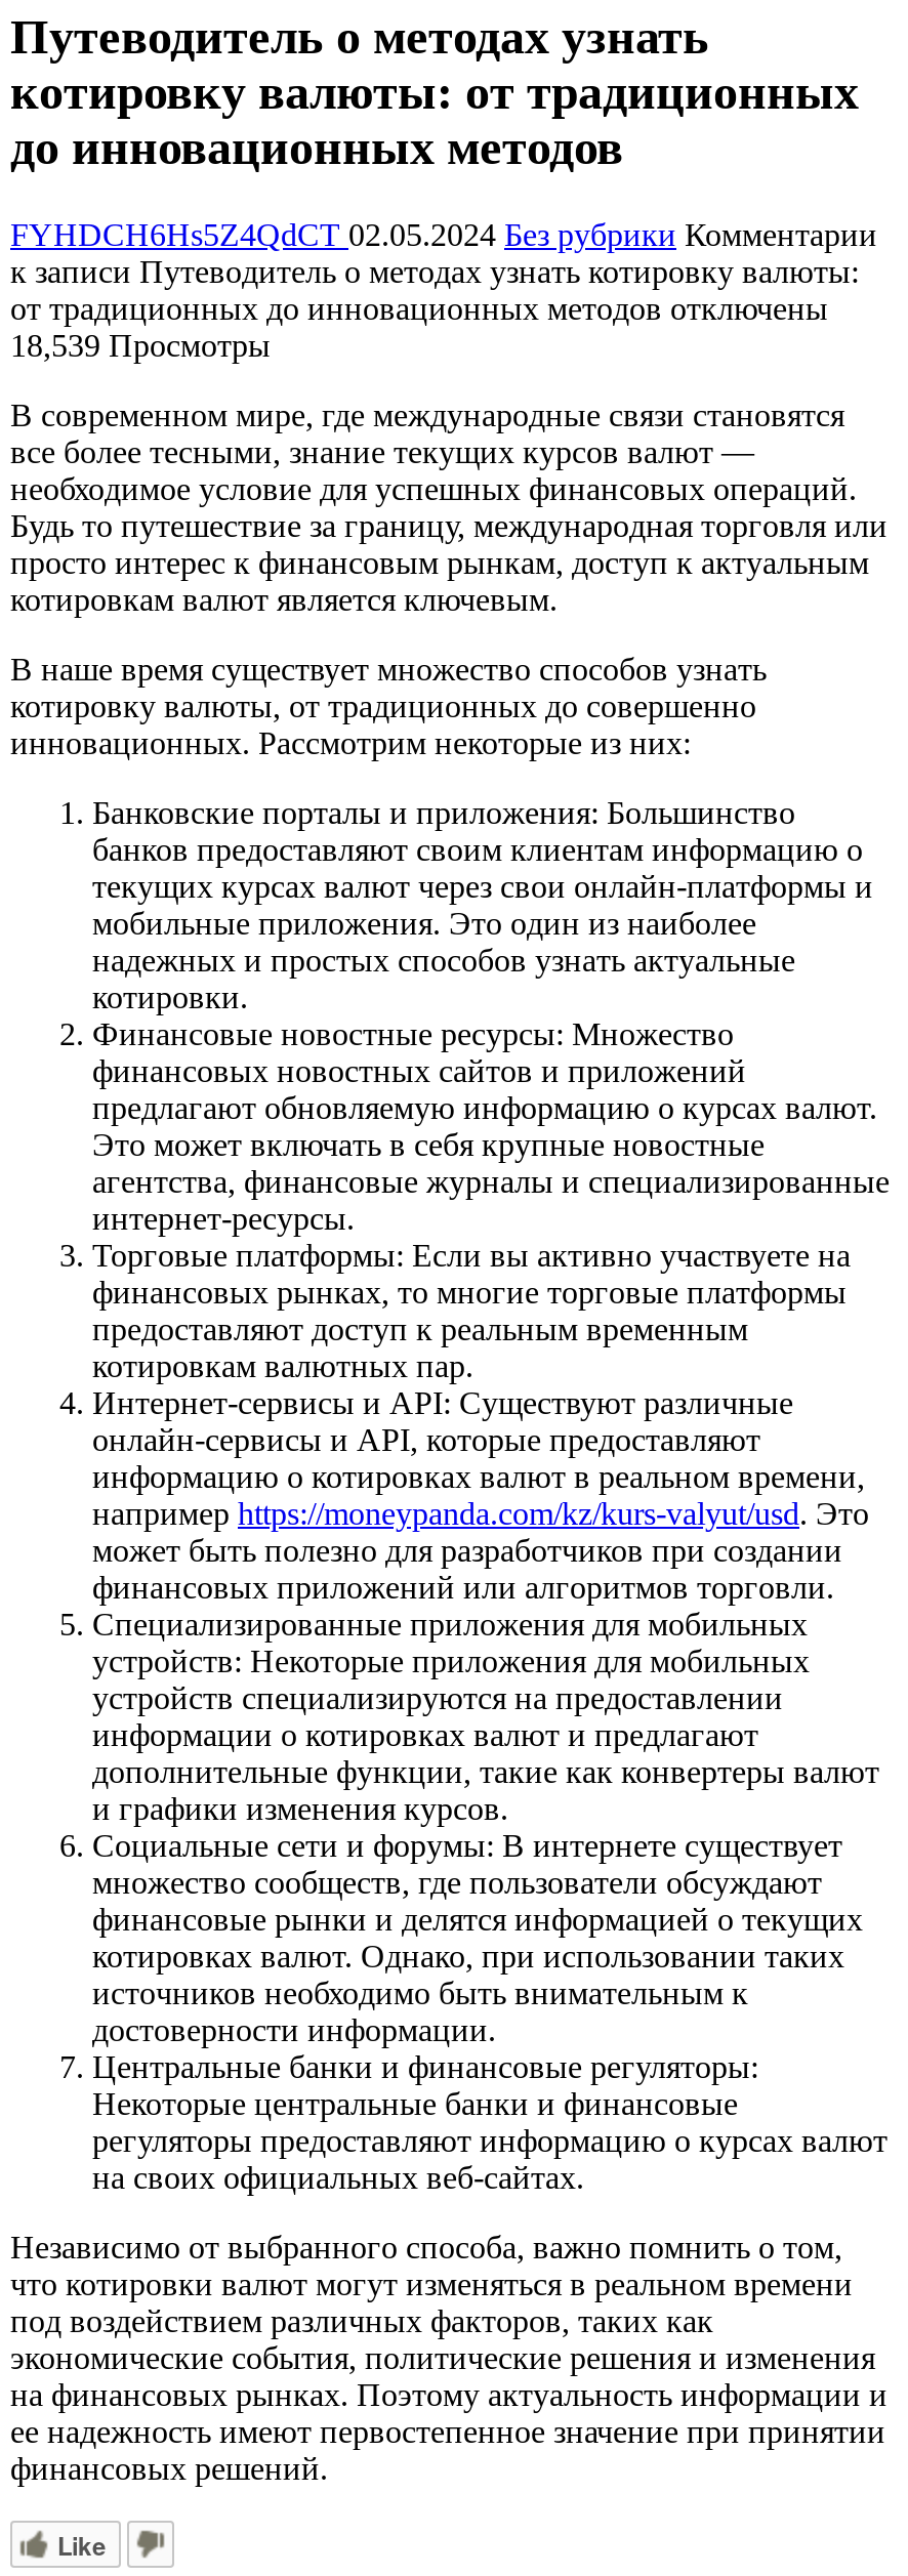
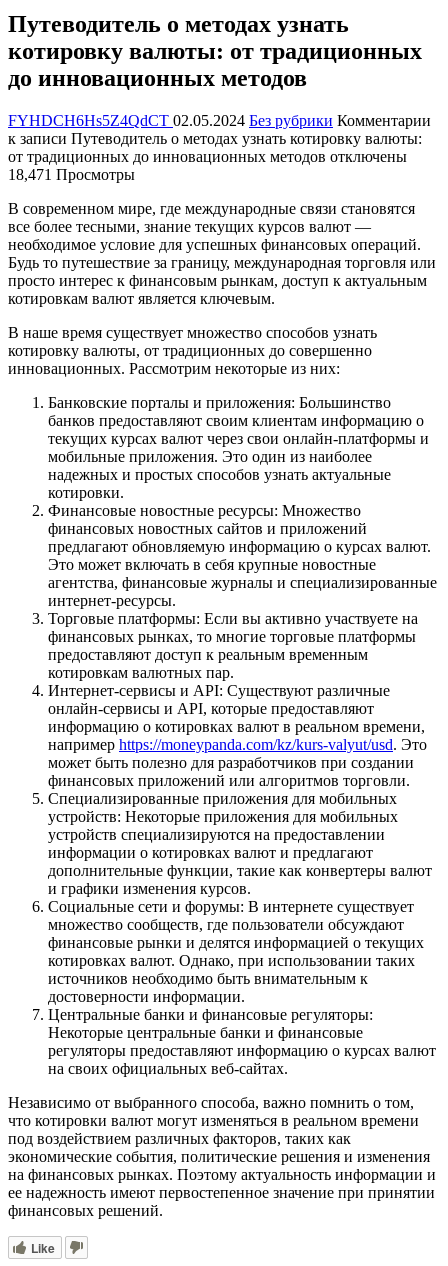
- 18,539 Просмотры
+ 18,471 Просмотры
